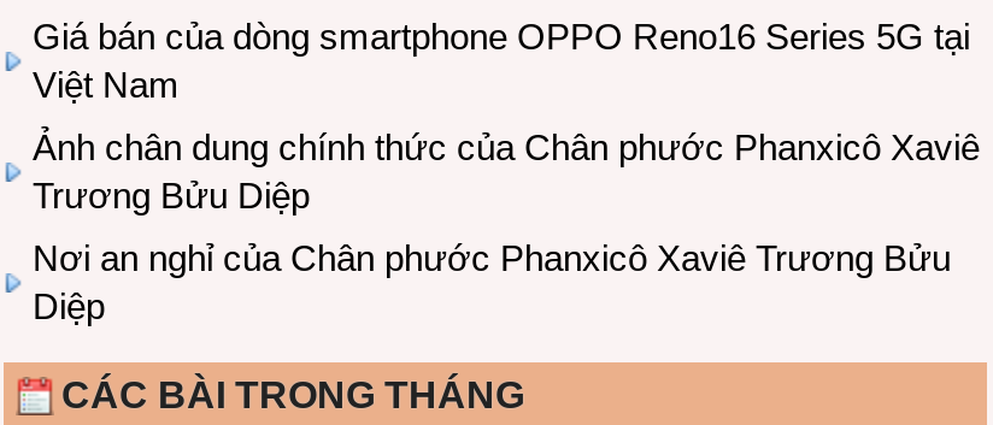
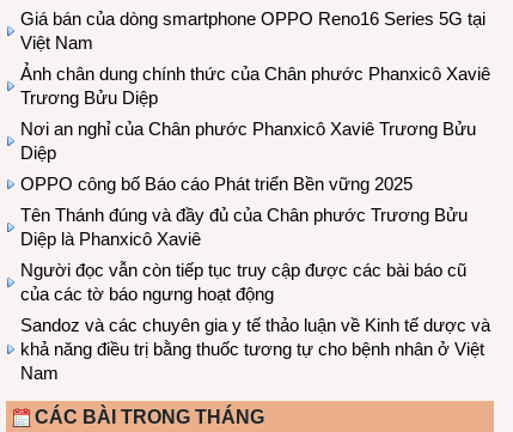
+ OPPO công bố Báo cáo Phát triển Bền vững 2025
+ Tên Thánh đúng và đầy đủ của Chân phước Trương Bửu
+ Diệp là Phanxicô Xaviê
+ Người đọc vẫn còn tiếp tục truy cập được các bài báo cũ
+ của các tờ báo ngưng hoạt động
+ Sandoz và các chuyên gia y tế thảo luận về Kinh tế dược và
+ khả năng điều trị bằng thuốc tương tự cho bệnh nhân ở Việt
+ Nam
